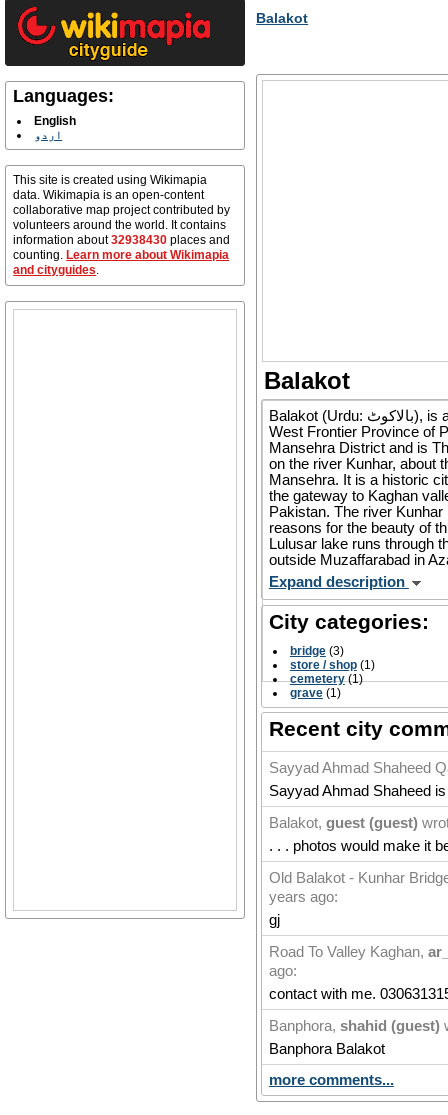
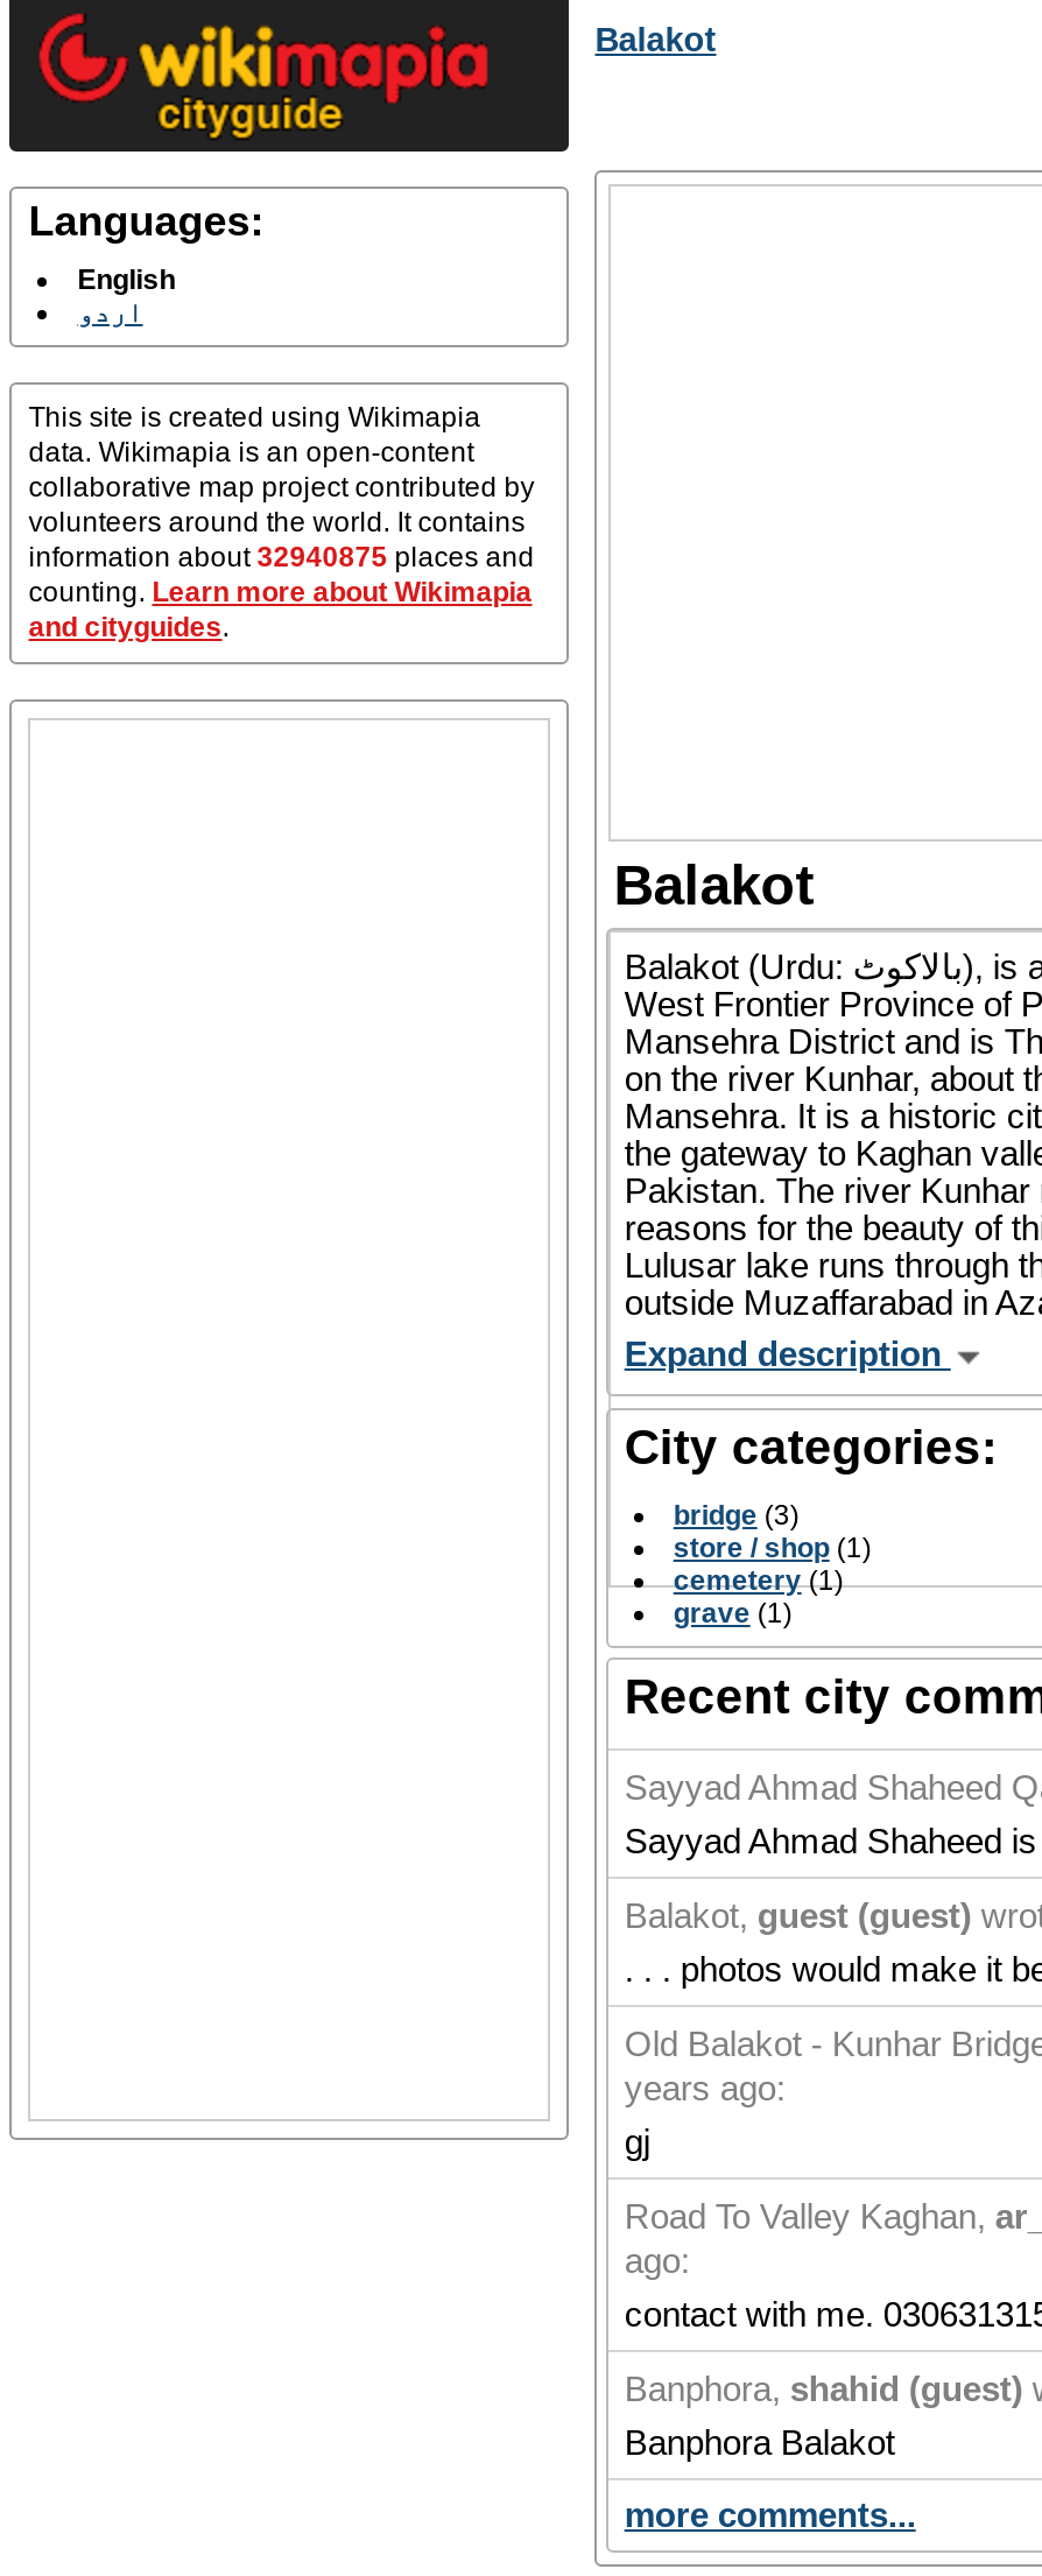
- information about 32938430 places and
+ information about 32940875 places and
